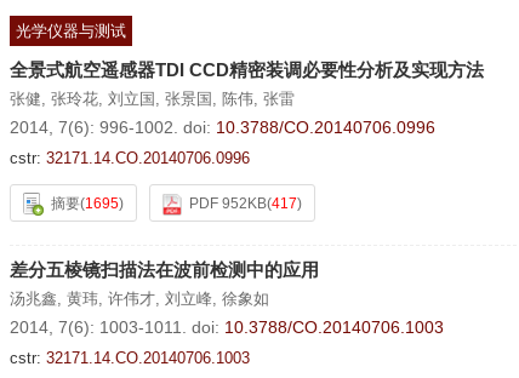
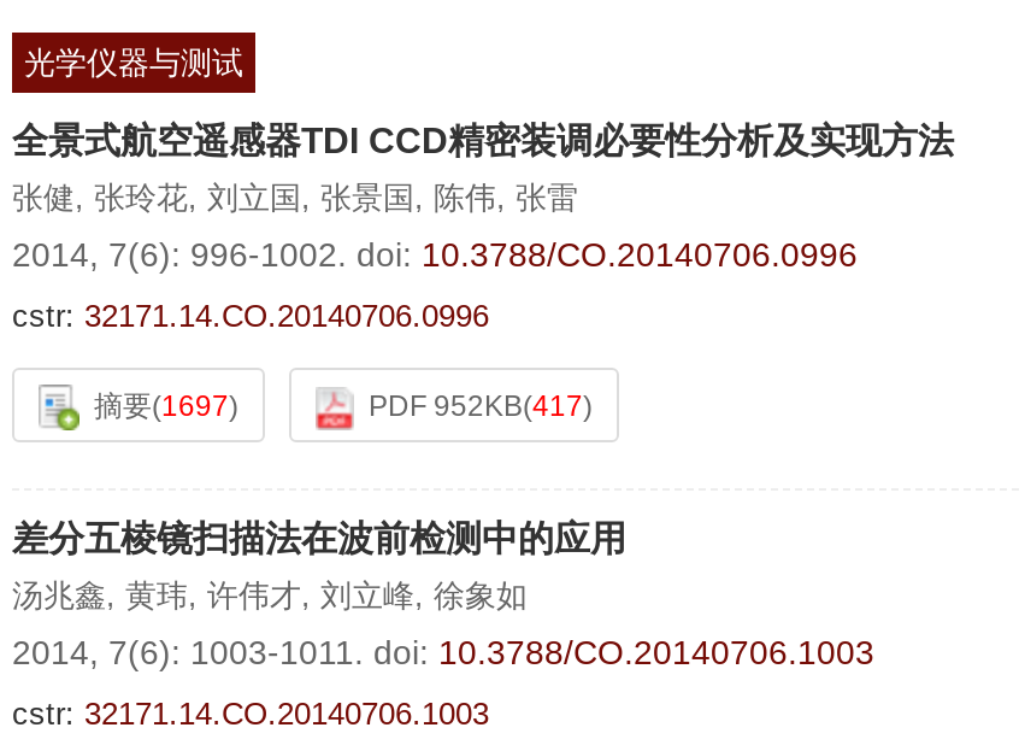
- 摘要(1695)
+ 摘要(1697)
